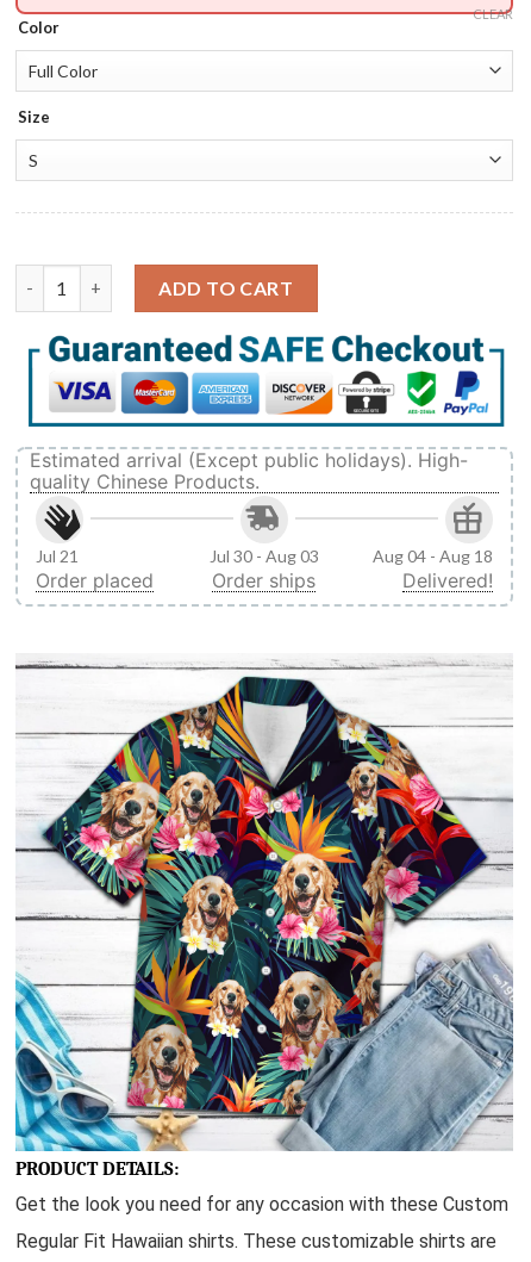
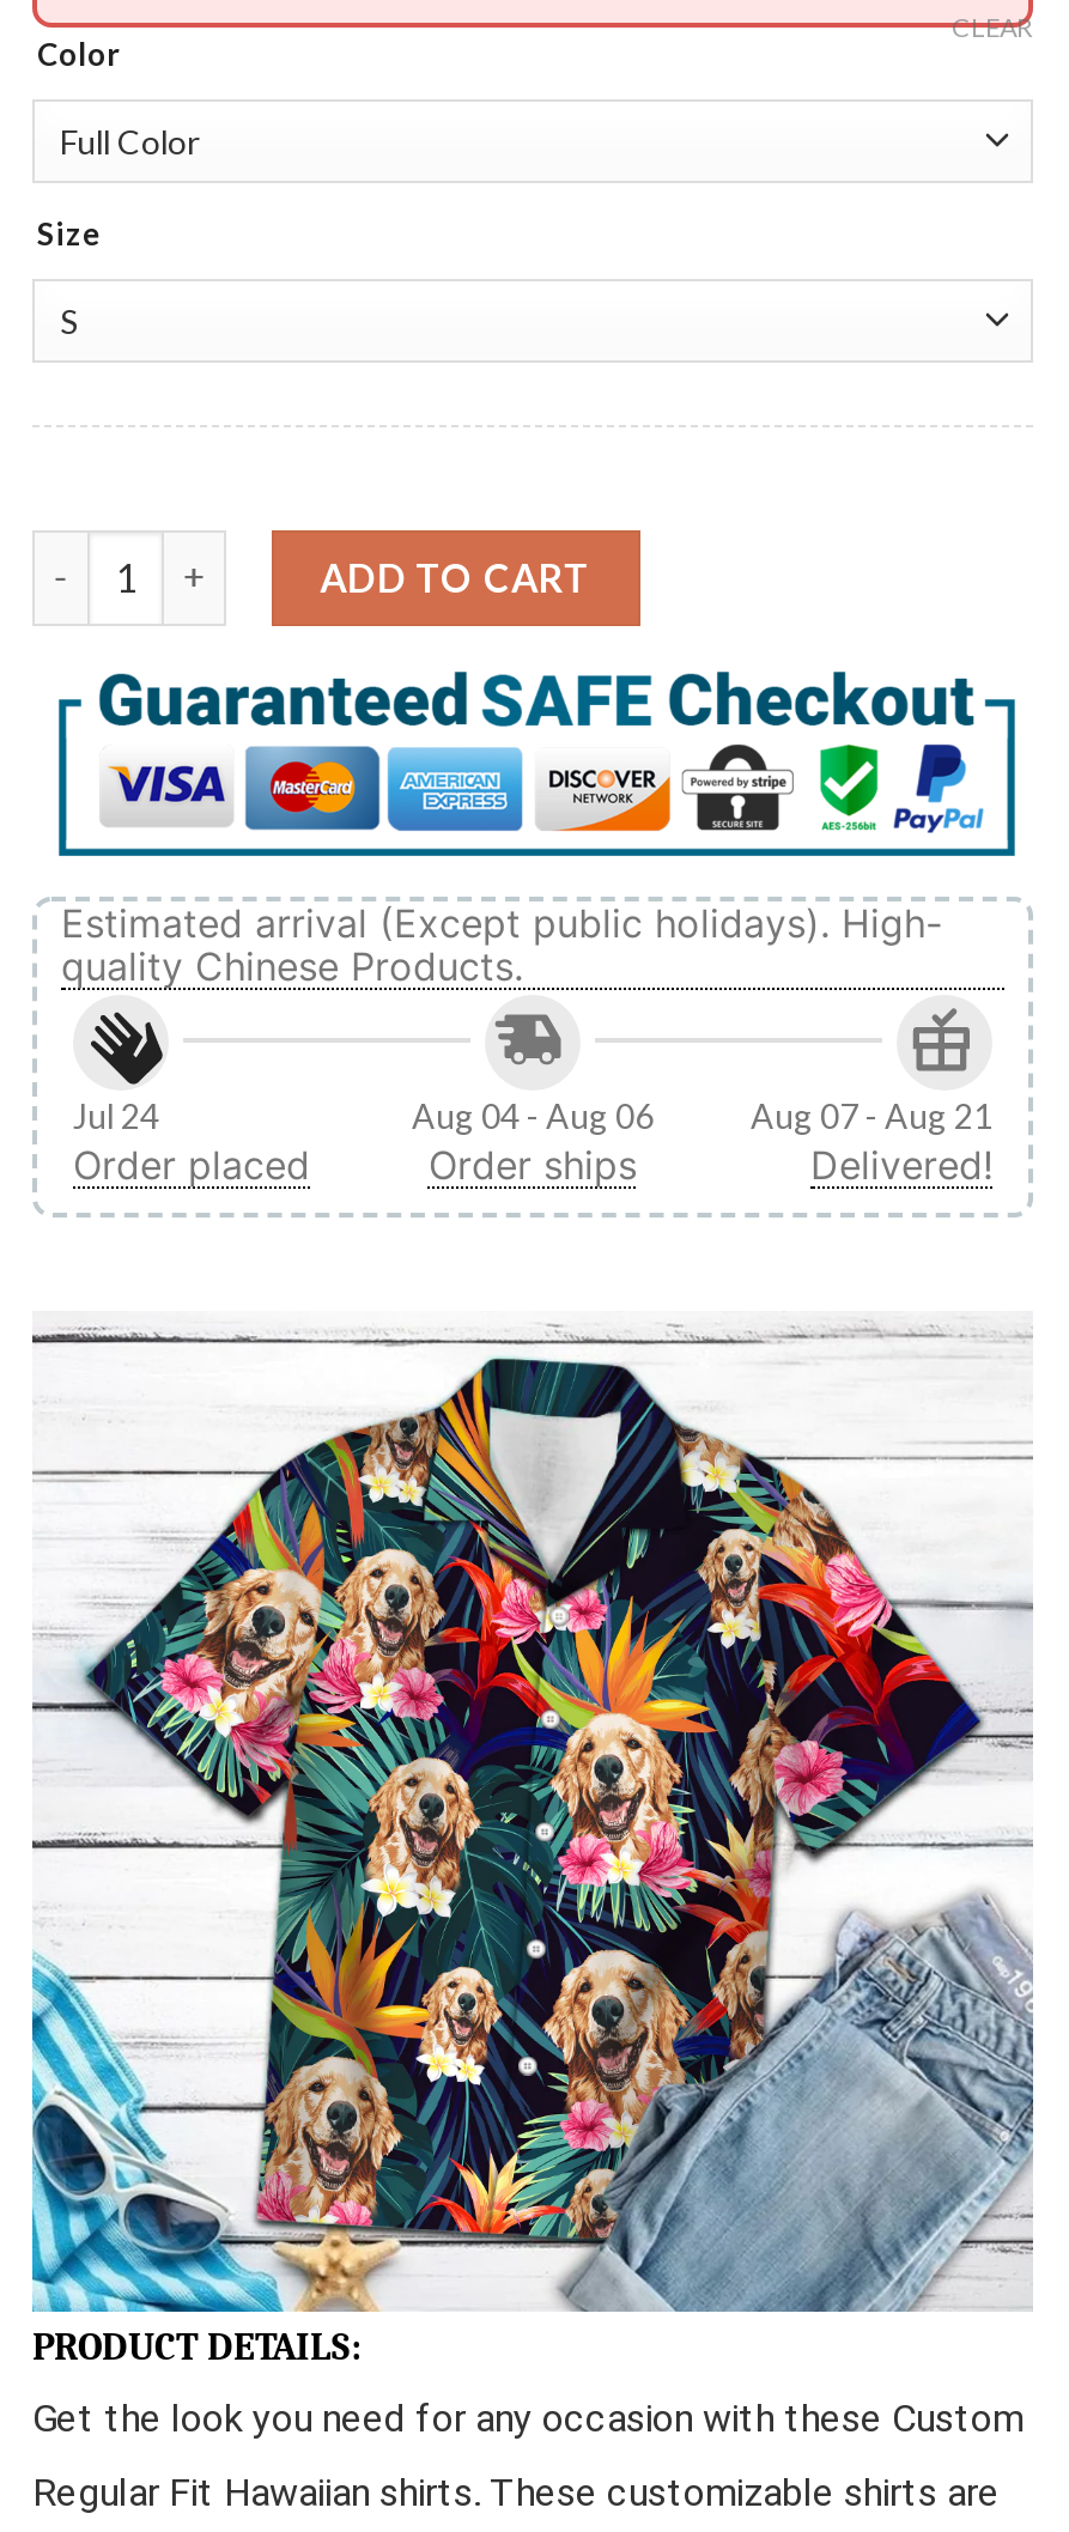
- Jul 21
+ Jul 24

- Jul 30 - Aug 03
+ Aug 04 - Aug 06

- Aug 04 - Aug 18
+ Aug 07 - Aug 21
